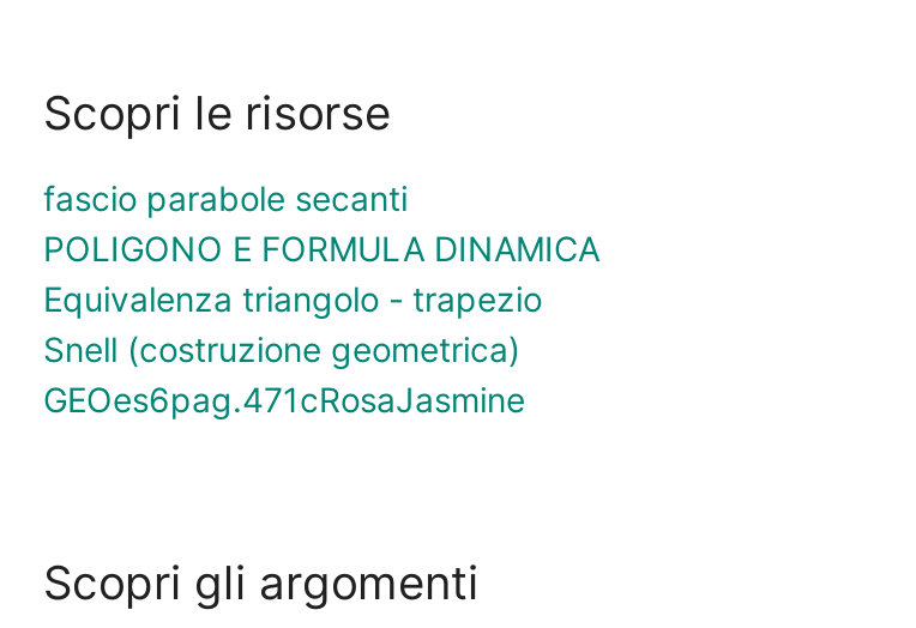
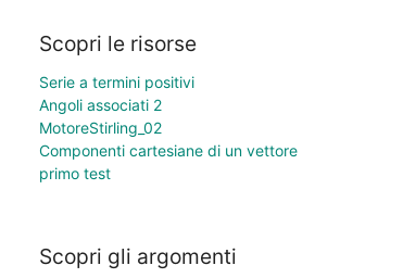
- fascio parabole secanti
- POLIGONO E FORMULA DINAMICA
- Equivalenza triangolo - trapezio
- Snell (costruzione geometrica)
- GEOes6pag.471cRosaJasmine
+ Serie a termini positivi
+ Angoli associati 2
+ MotoreStirling_02
+ Componenti cartesiane di un vettore
+ primo test
